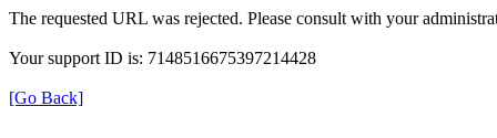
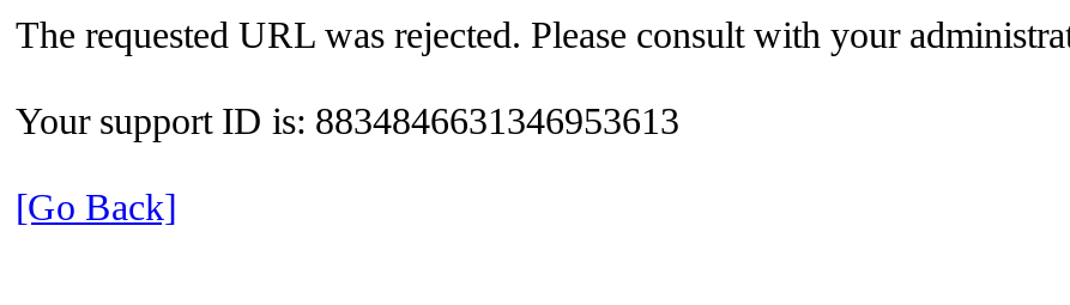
- Your support ID is: 7148516675397214428
+ Your support ID is: 8834846631346953613
